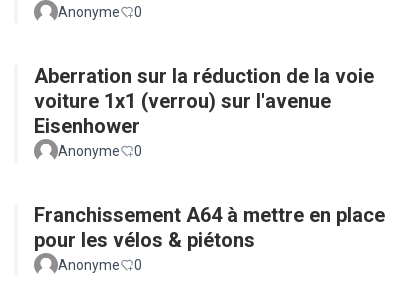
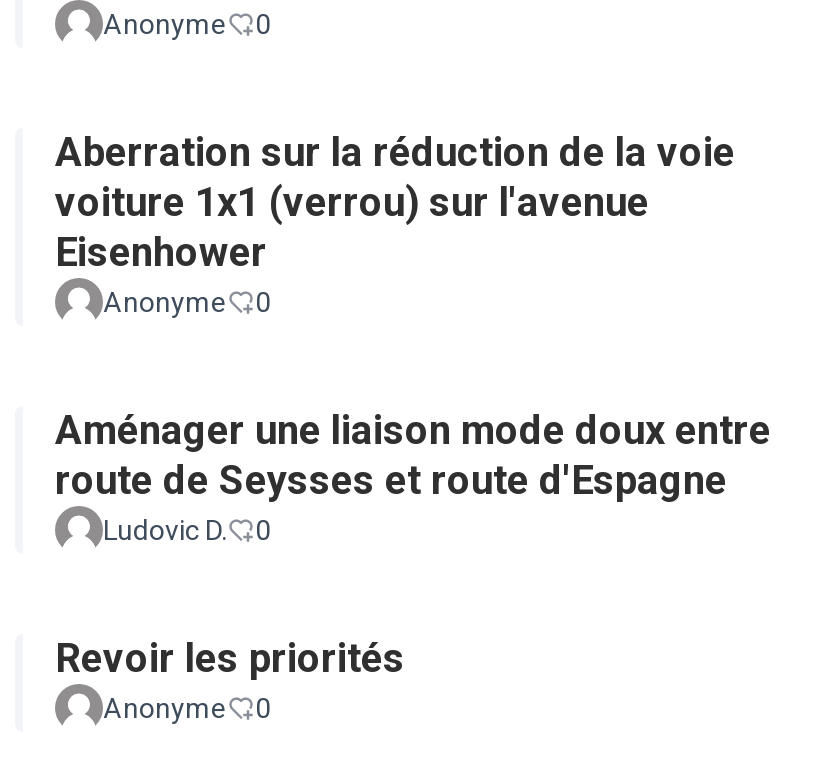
- Franchissement A64 à mettre en place
- pour les vélos & piétons
+ Aménager une liaison mode doux entre
+ route de Seysses et route d'Espagne
+ Ludovic D.
+ 0
+ Revoir les priorités
